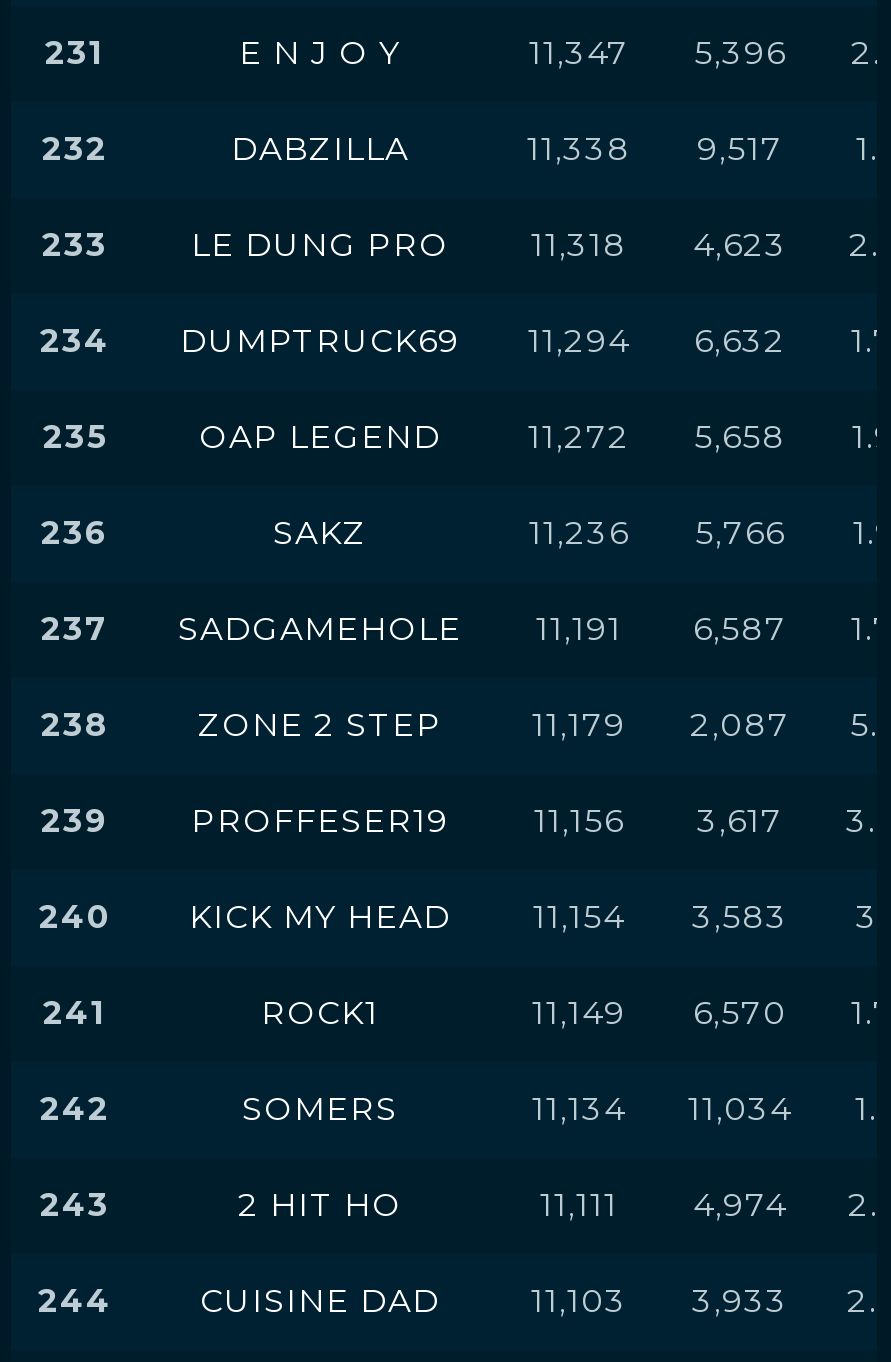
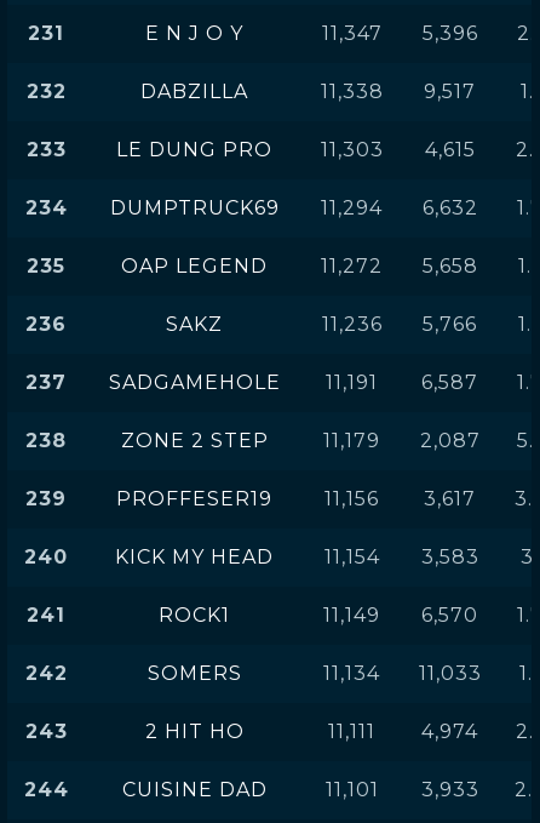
- 11,318
+ 11,303

- 4,623
+ 4,615

- 11,034
+ 11,033

- 11,103
+ 11,101
